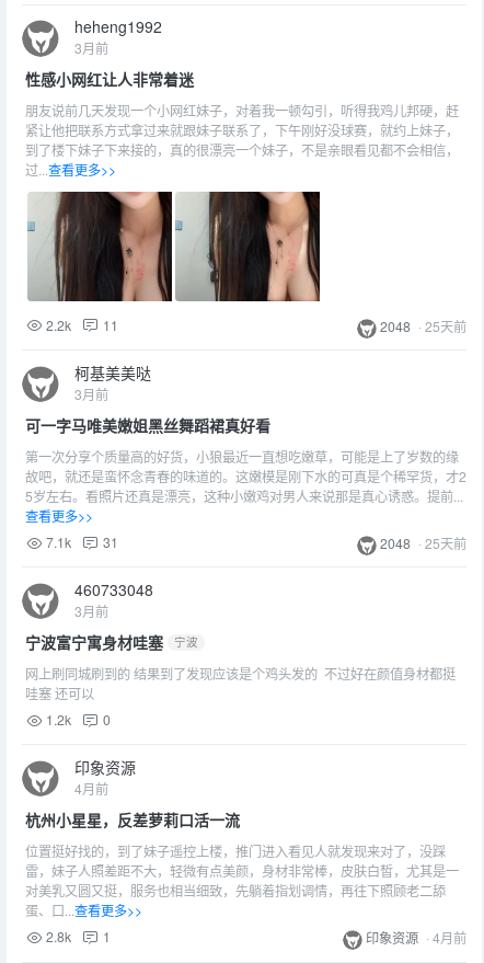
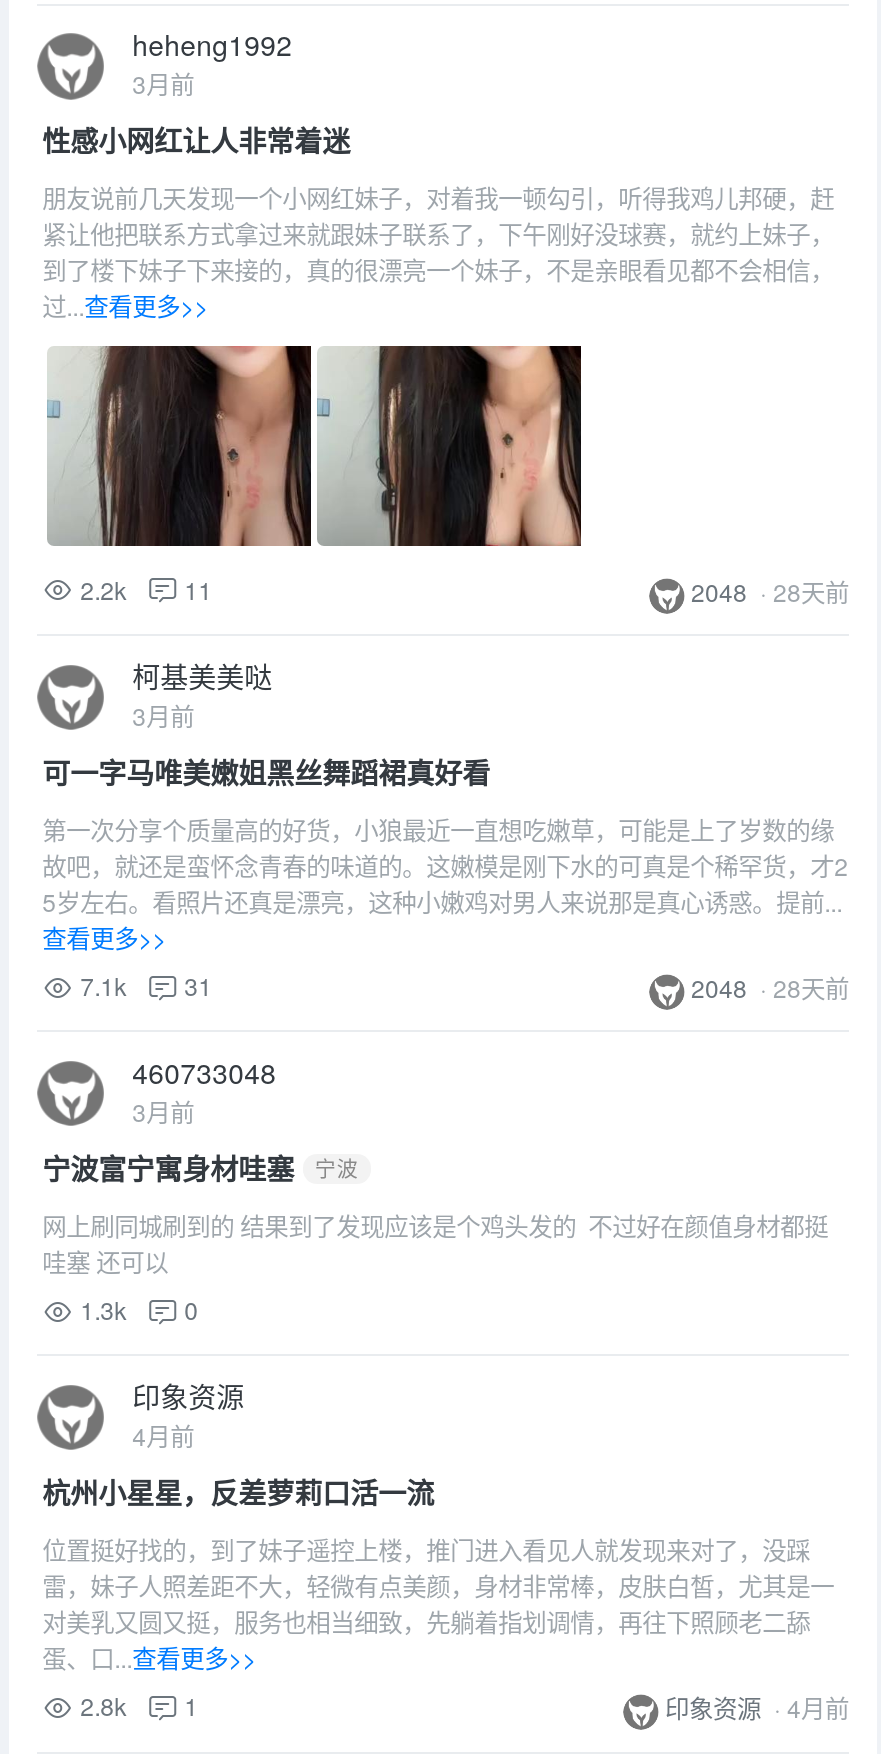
- 2048 · 25天前
+ 2048 · 28天前

- 2048 · 25天前
+ 2048 · 28天前

- 1.2k 0
+ 1.3k 0
